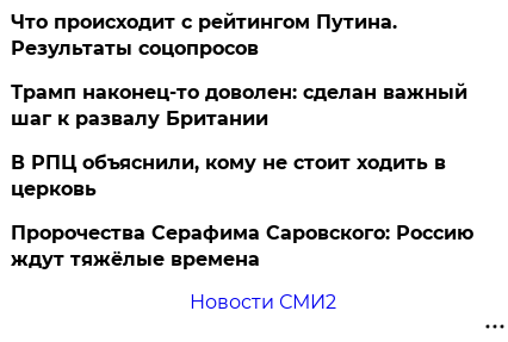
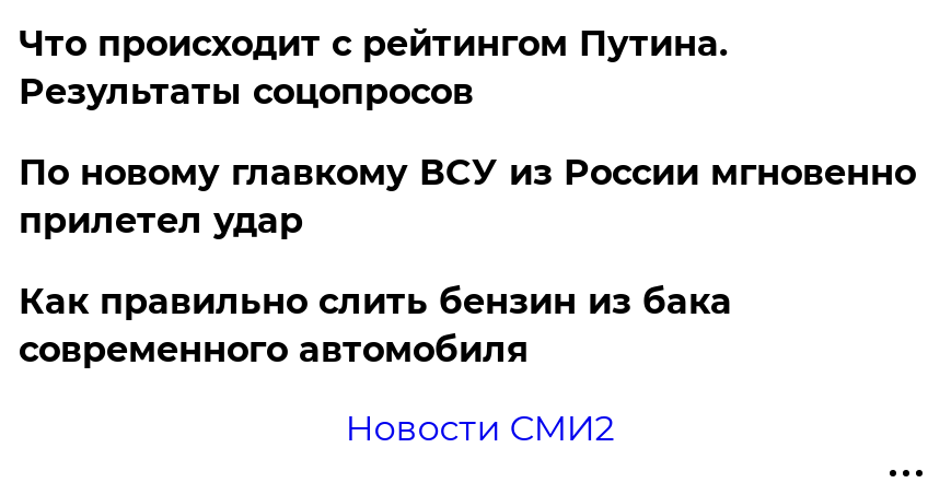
- Трамп наконец-то доволен: сделан важный
- шаг к развалу Британии
- В РПЦ объяснили, кому не стоит ходить в
- церковь
- Пророчества Серафима Саровского: Россию
- ждут тяжёлые времена
+ По новому главкому ВСУ из России мгновенно
+ прилетел удар
+ Как правильно слить бензин из бака
+ современного автомобиля
